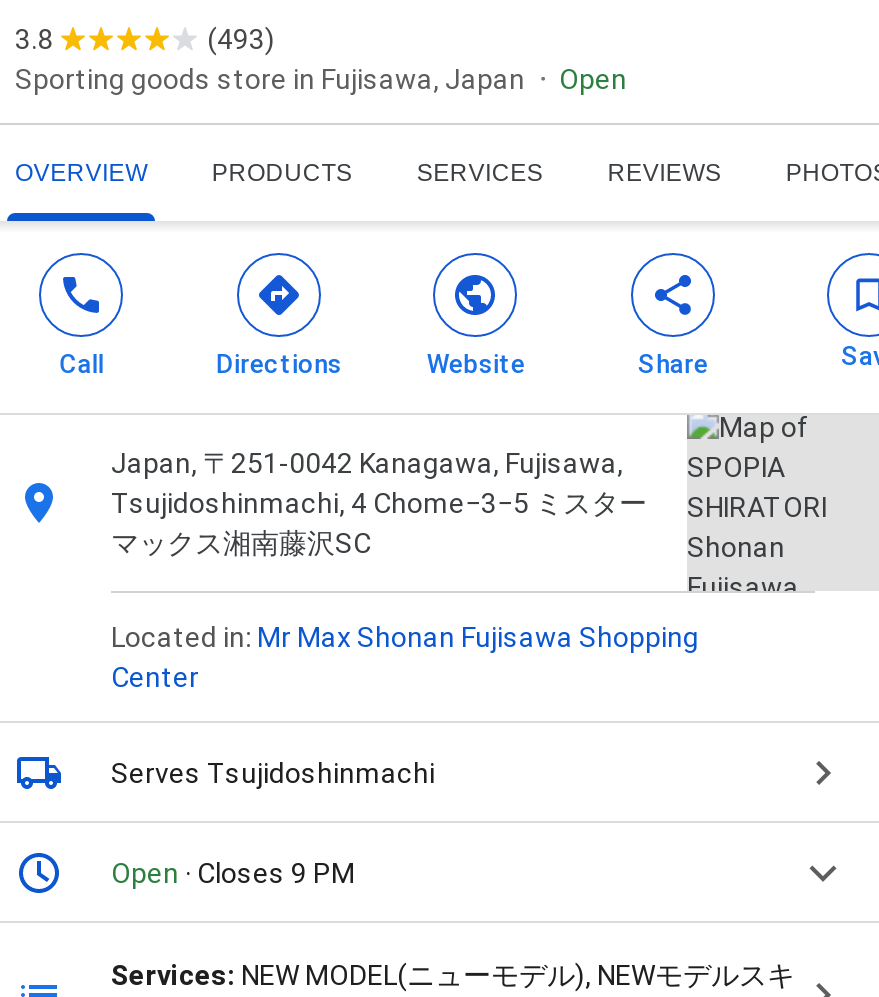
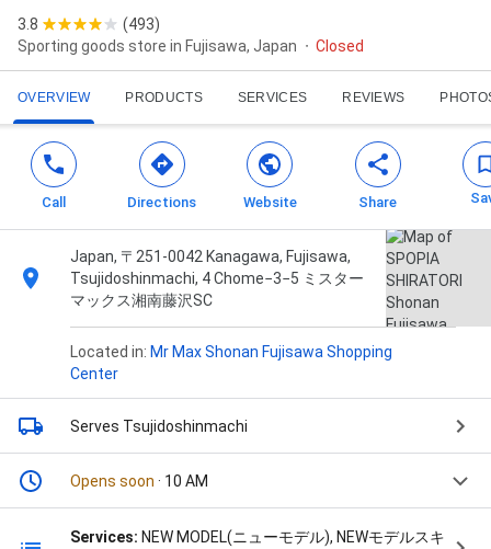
- Open
+ Closed

- Open · Closes 9 PM
+ Opens soon · 10 AM
